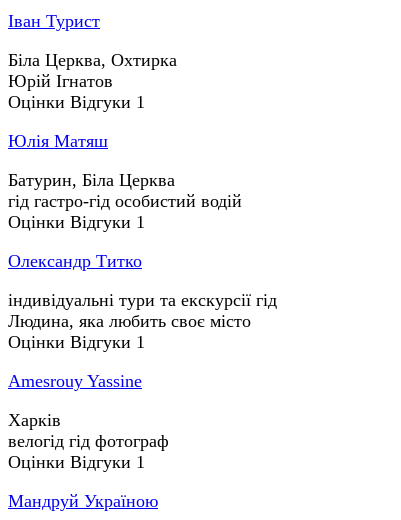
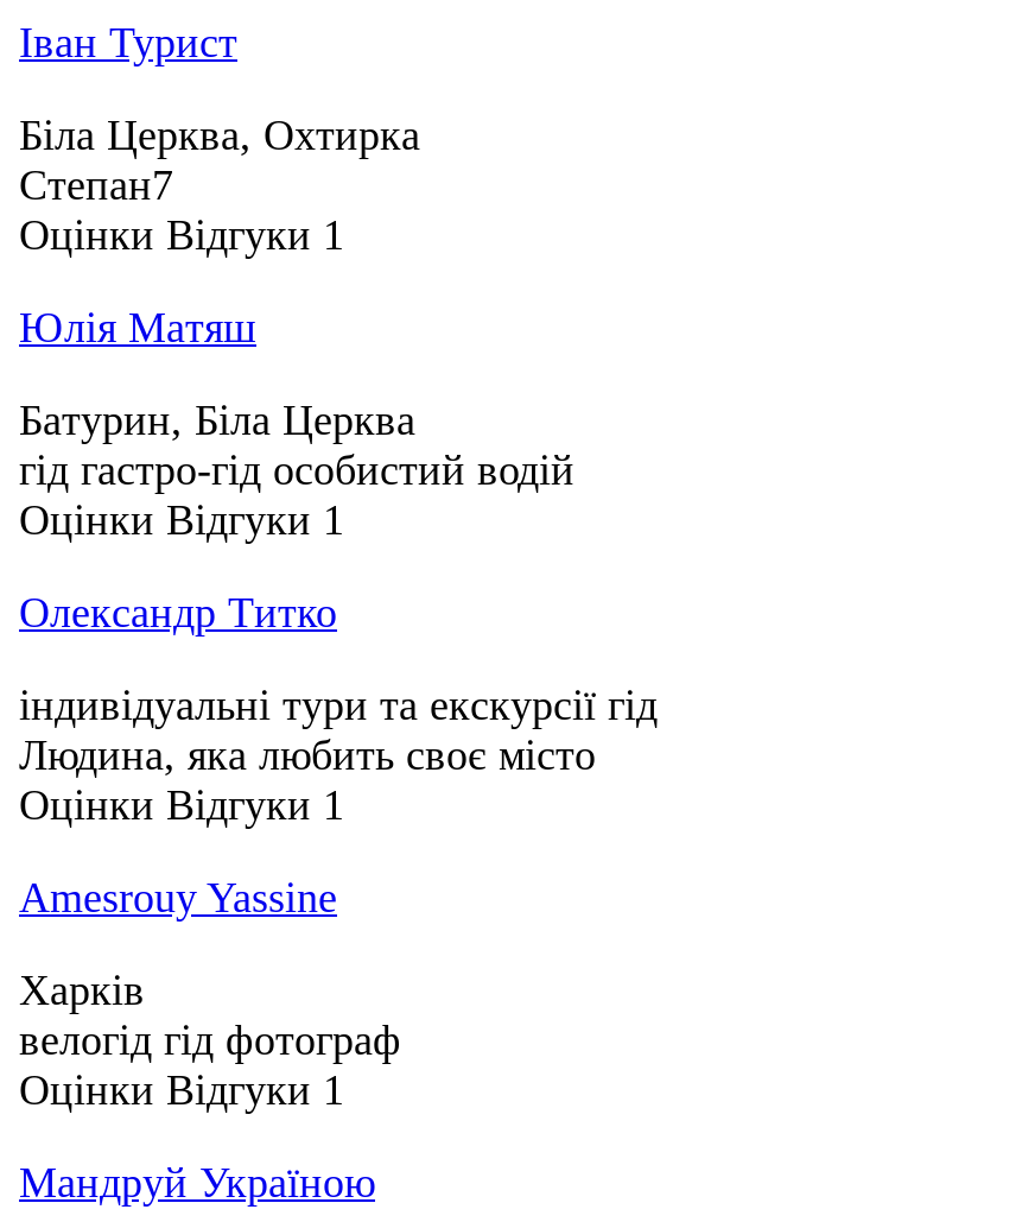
- Юрій Ігнатов
+ Степан7
